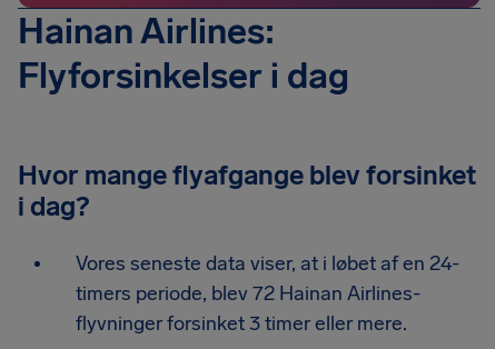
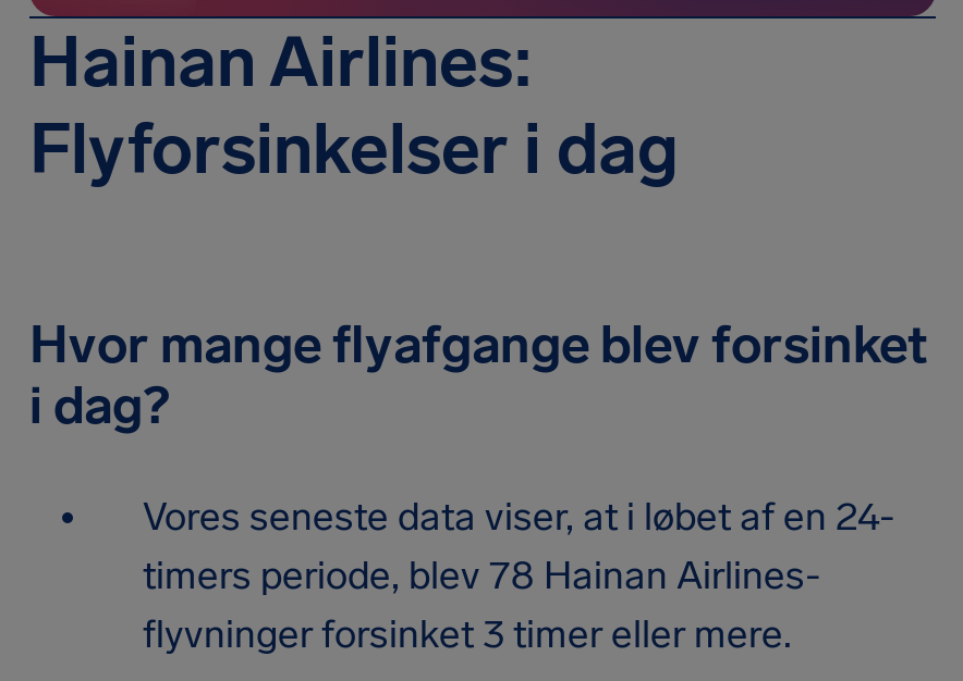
- timers periode, blev 72 Hainan Airlines-
+ timers periode, blev 78 Hainan Airlines-
